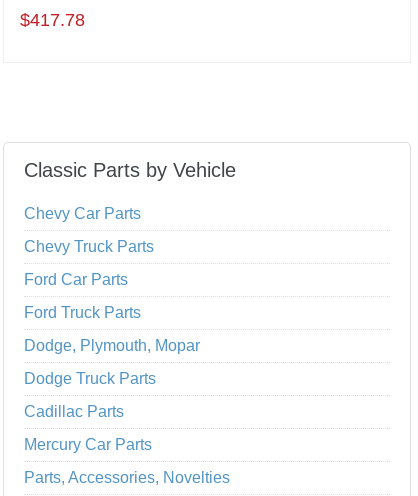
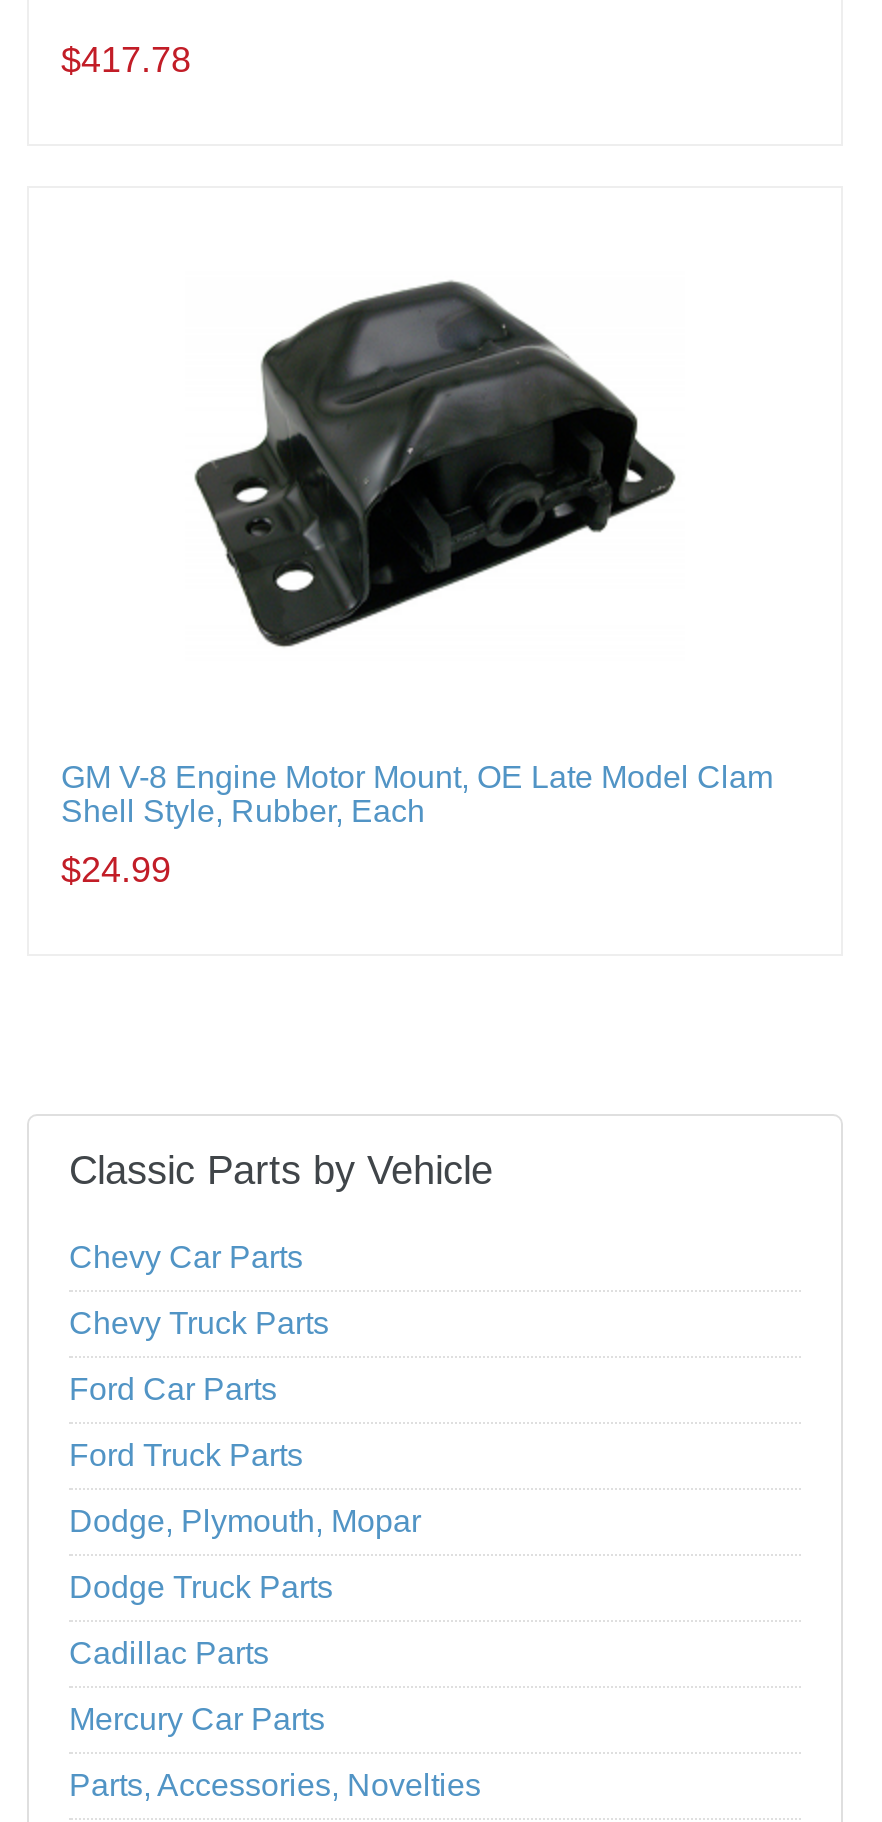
+ GM V-8 Engine Motor Mount, OE Late Model Clam
+ Shell Style, Rubber, Each
+ $24.99

+ [image]
